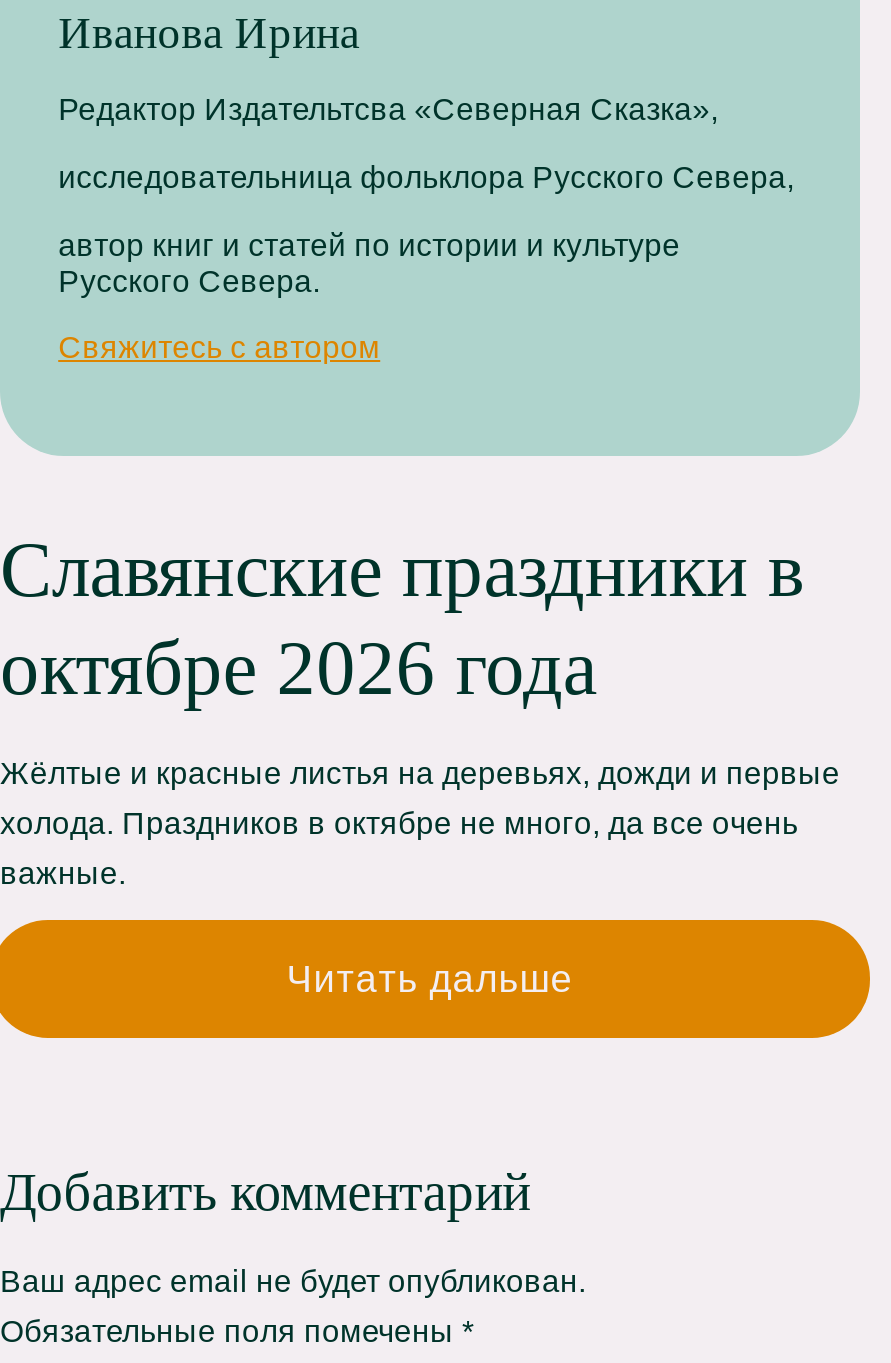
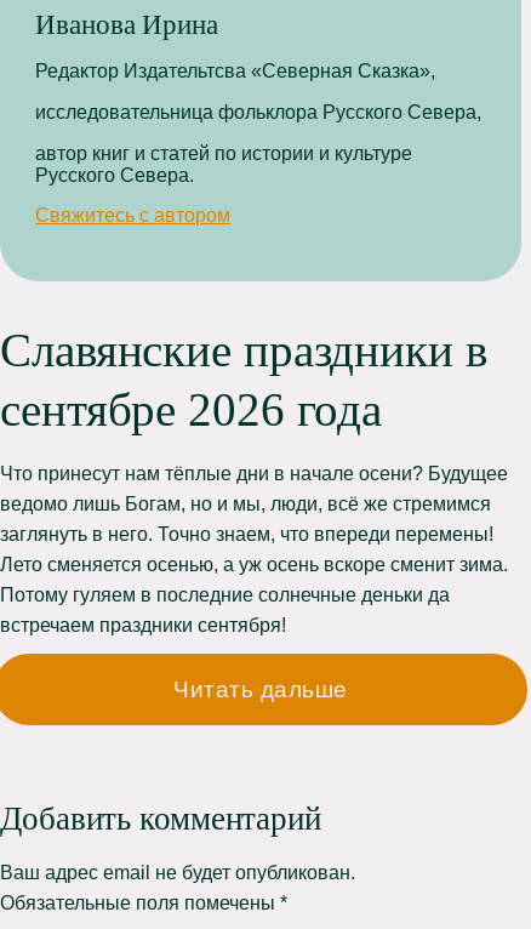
- октябре 2026 года
- Жёлтые и красные листья на деревьях, дожди и первые
- холода. Праздников в октябре не много, да все очень
- важные.
+ сентябре 2026 года
+ Что принесут нам тёплые дни в начале осени? Будущее
+ ведомо лишь Богам, но и мы, люди, всё же стремимся
+ заглянуть в него. Точно знаем, что впереди перемены!
+ Лето сменяется осенью, а уж осень вскоре сменит зима.
+ Потому гуляем в последние солнечные деньки да
+ встречаем праздники сентября!
